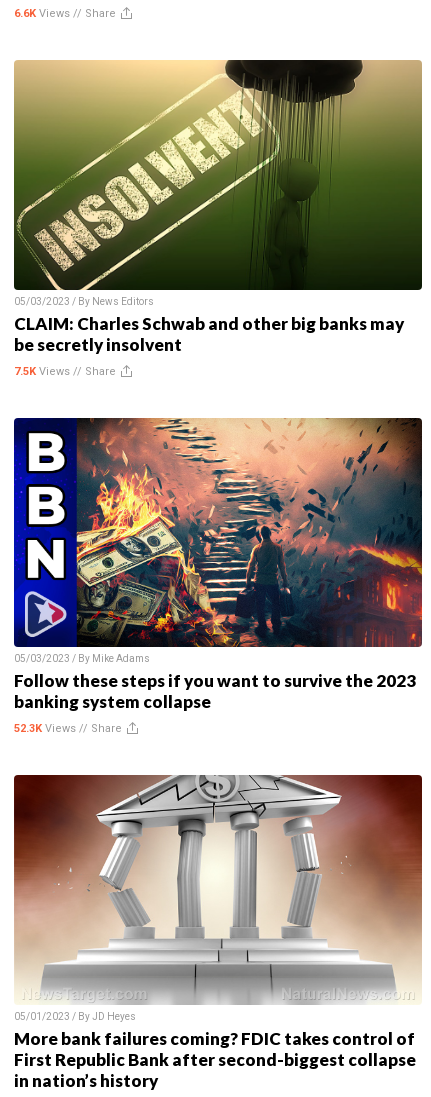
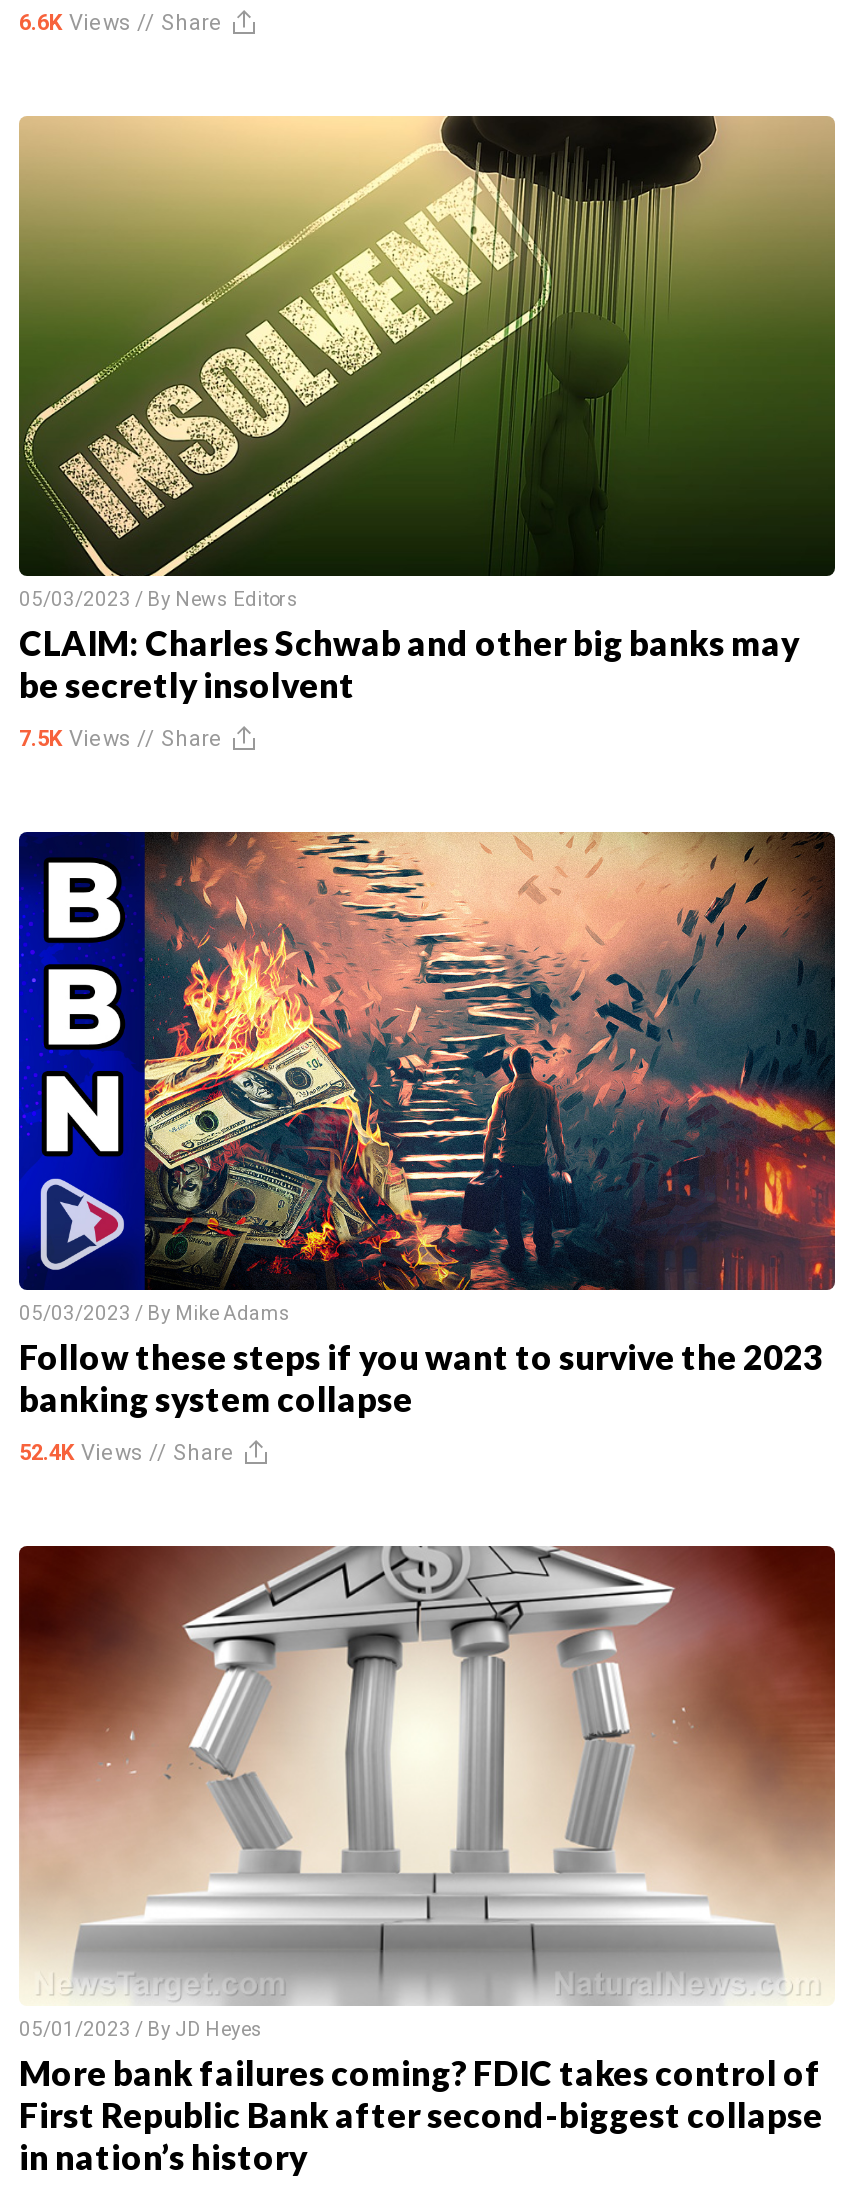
- 52.3K Views // Share
+ 52.4K Views // Share
